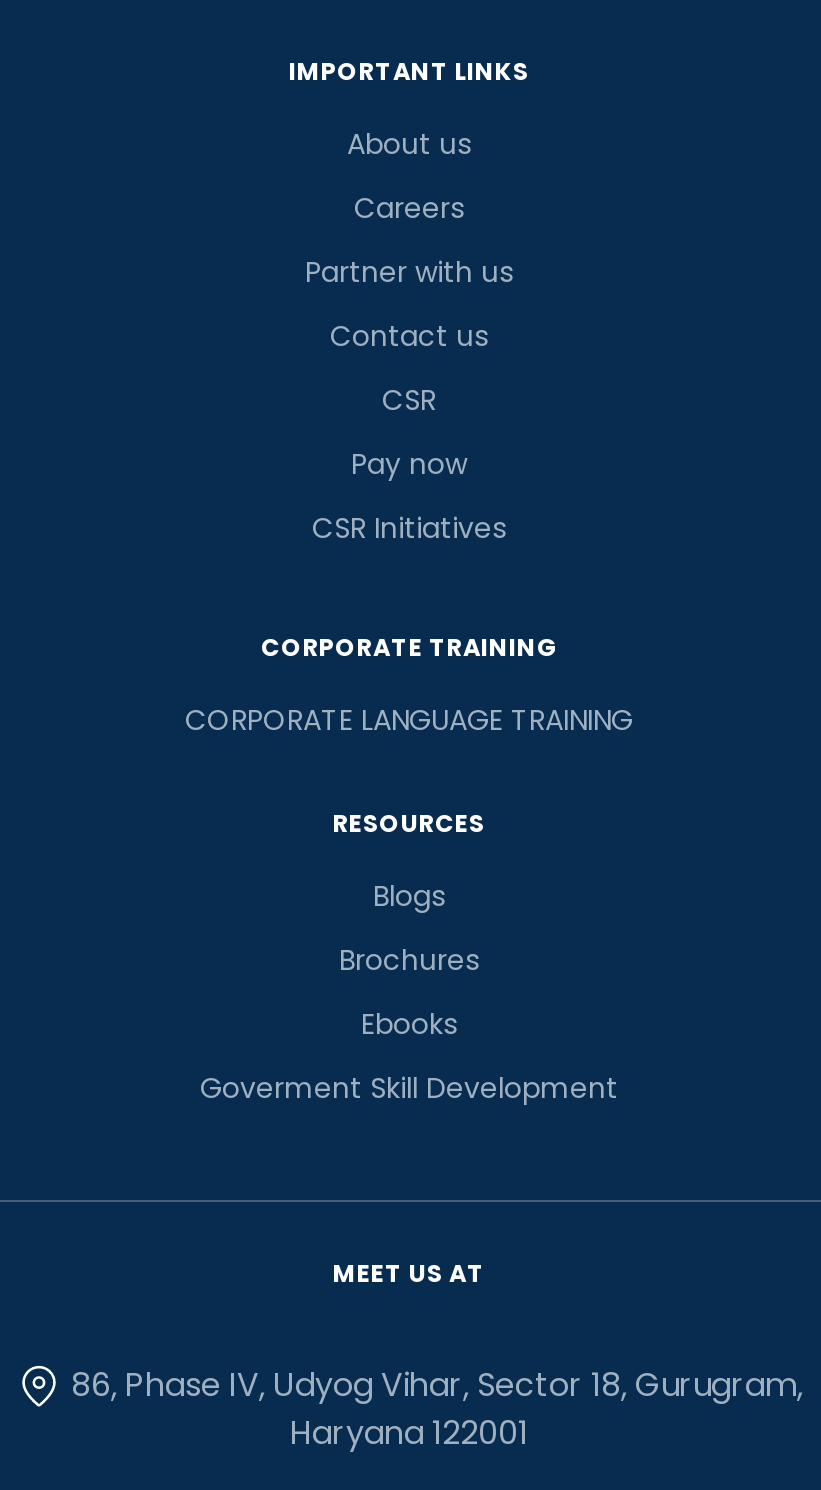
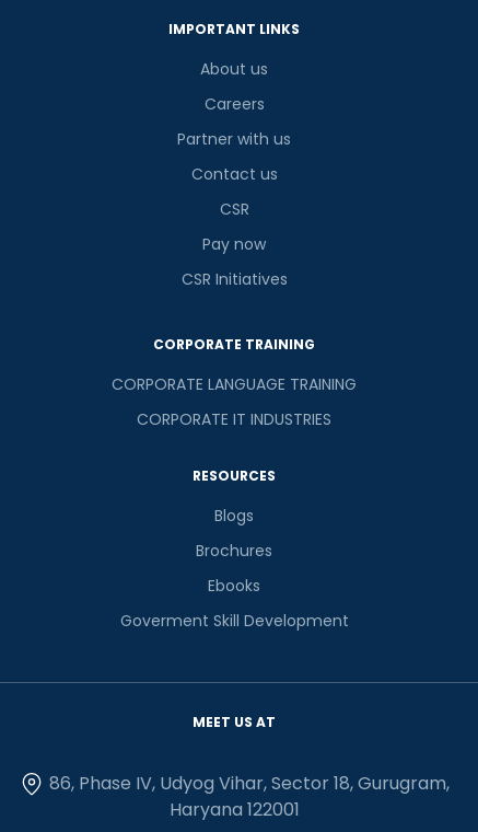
+ CORPORATE IT INDUSTRIES
